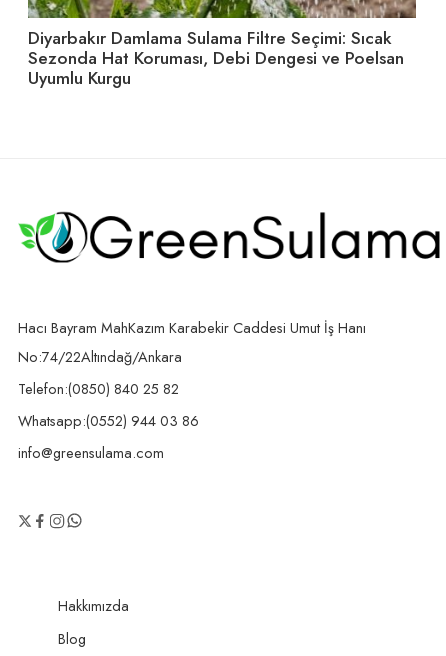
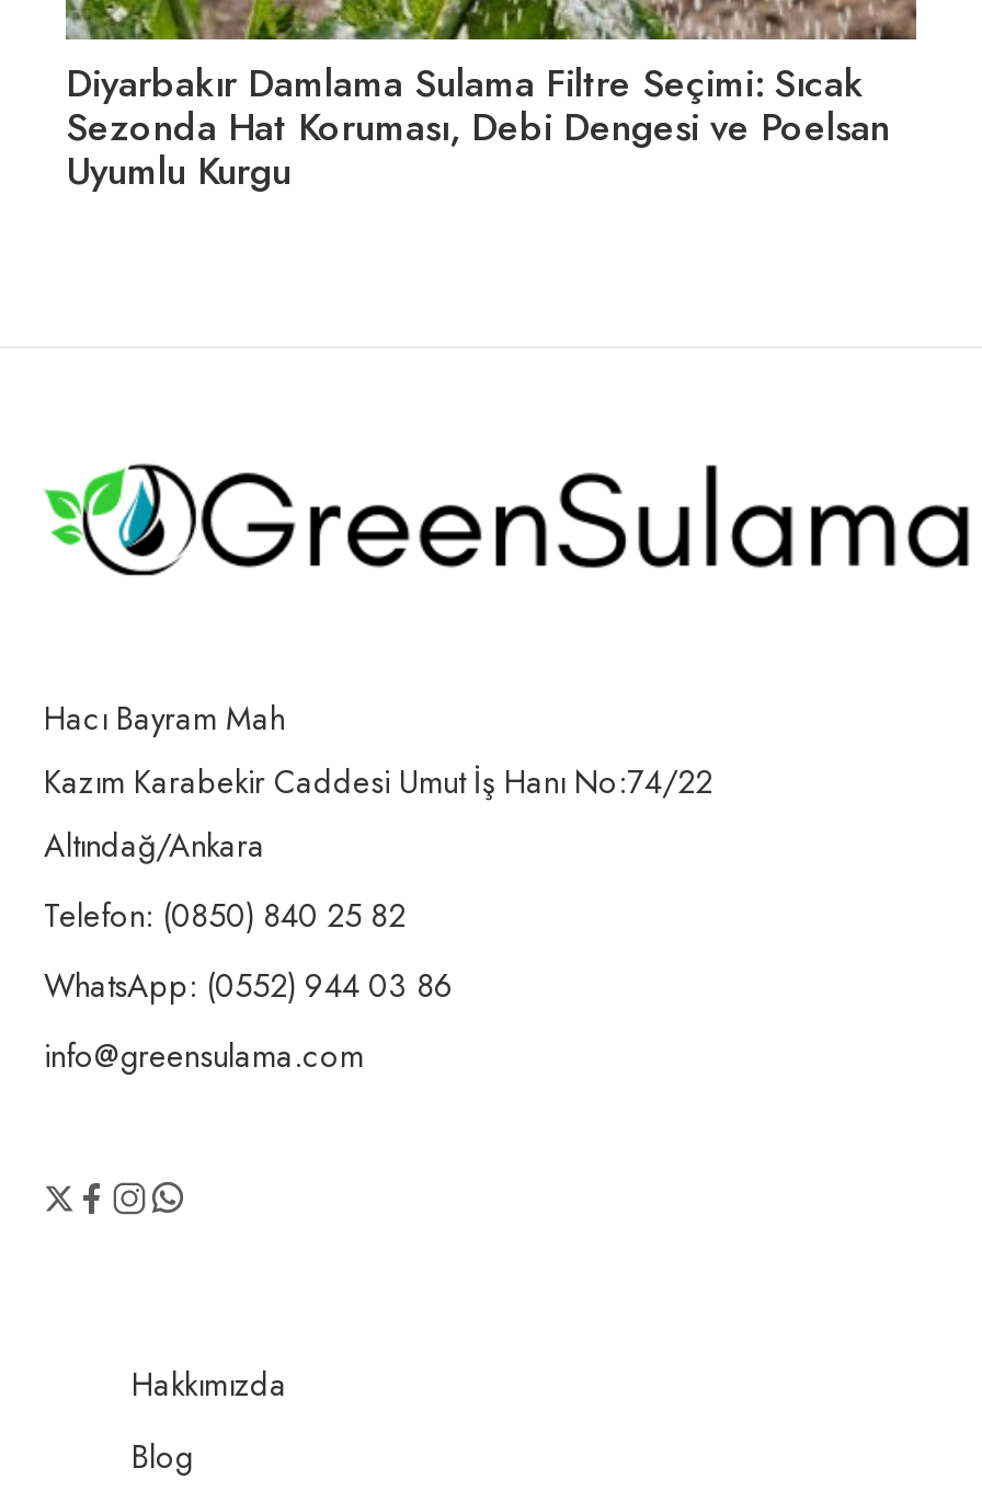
- Telefon:(0850) 840 25 82
+ Telefon: (0850) 840 25 82

- Whatsapp:(0552) 944 03 86
+ WhatsApp: (0552) 944 03 86
